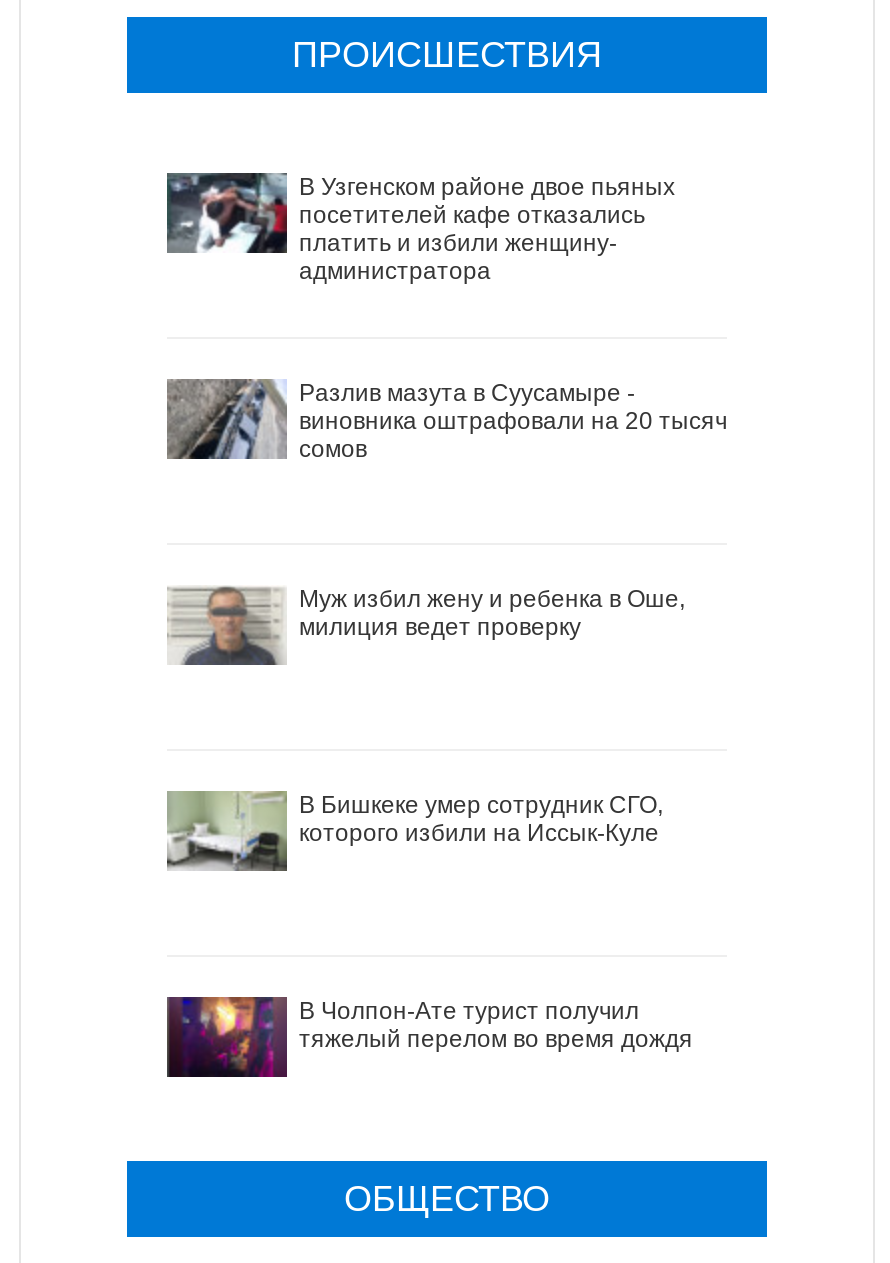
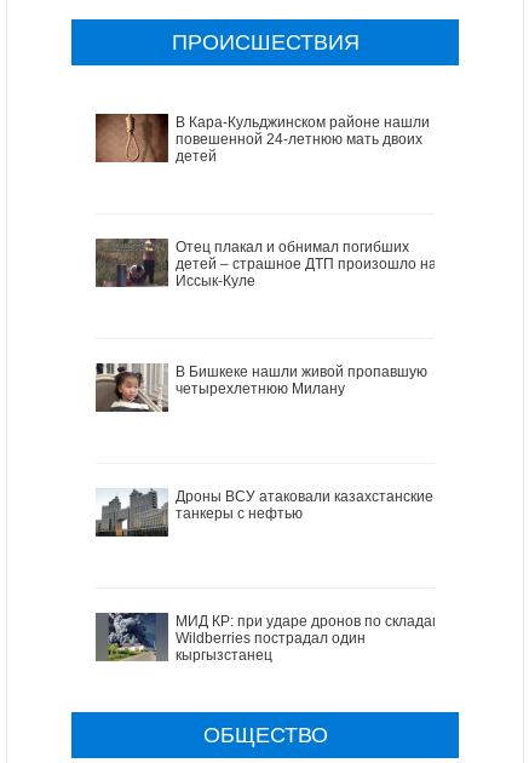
- [image]
- В Узгенском районе двое пьяных
- посетителей кафе отказались
- платить и избили женщину-
- администратора
+ [image]
+ В Кара-Кульджинском районе нашли
+ повешенной 24-летнюю мать двоих
+ детей

- [image]
- Разлив мазута в Суусамыре -
- виновника оштрафовали на 20 тысяч
- сомов
+ [image]
+ Отец плакал и обнимал погибших
+ детей – страшное ДТП произошло на
+ Иссык-Куле

- [image]
- Муж избил жену и ребенка в Оше,
- милиция ведет проверку
+ [image]
+ В Бишкеке нашли живой пропавшую
+ четырехлетнюю Милану

- [image]
- В Бишкеке умер сотрудник СГО,
- которого избили на Иссык-Куле
+ [image]
+ Дроны ВСУ атаковали казахстанские
+ танкеры с нефтью

- [image]
- В Чолпон-Ате турист получил
- тяжелый перелом во время дождя
+ [image]
+ МИД КР: при ударе дронов по складам
+ Wildberries пострадал один
+ кыргызстанец
